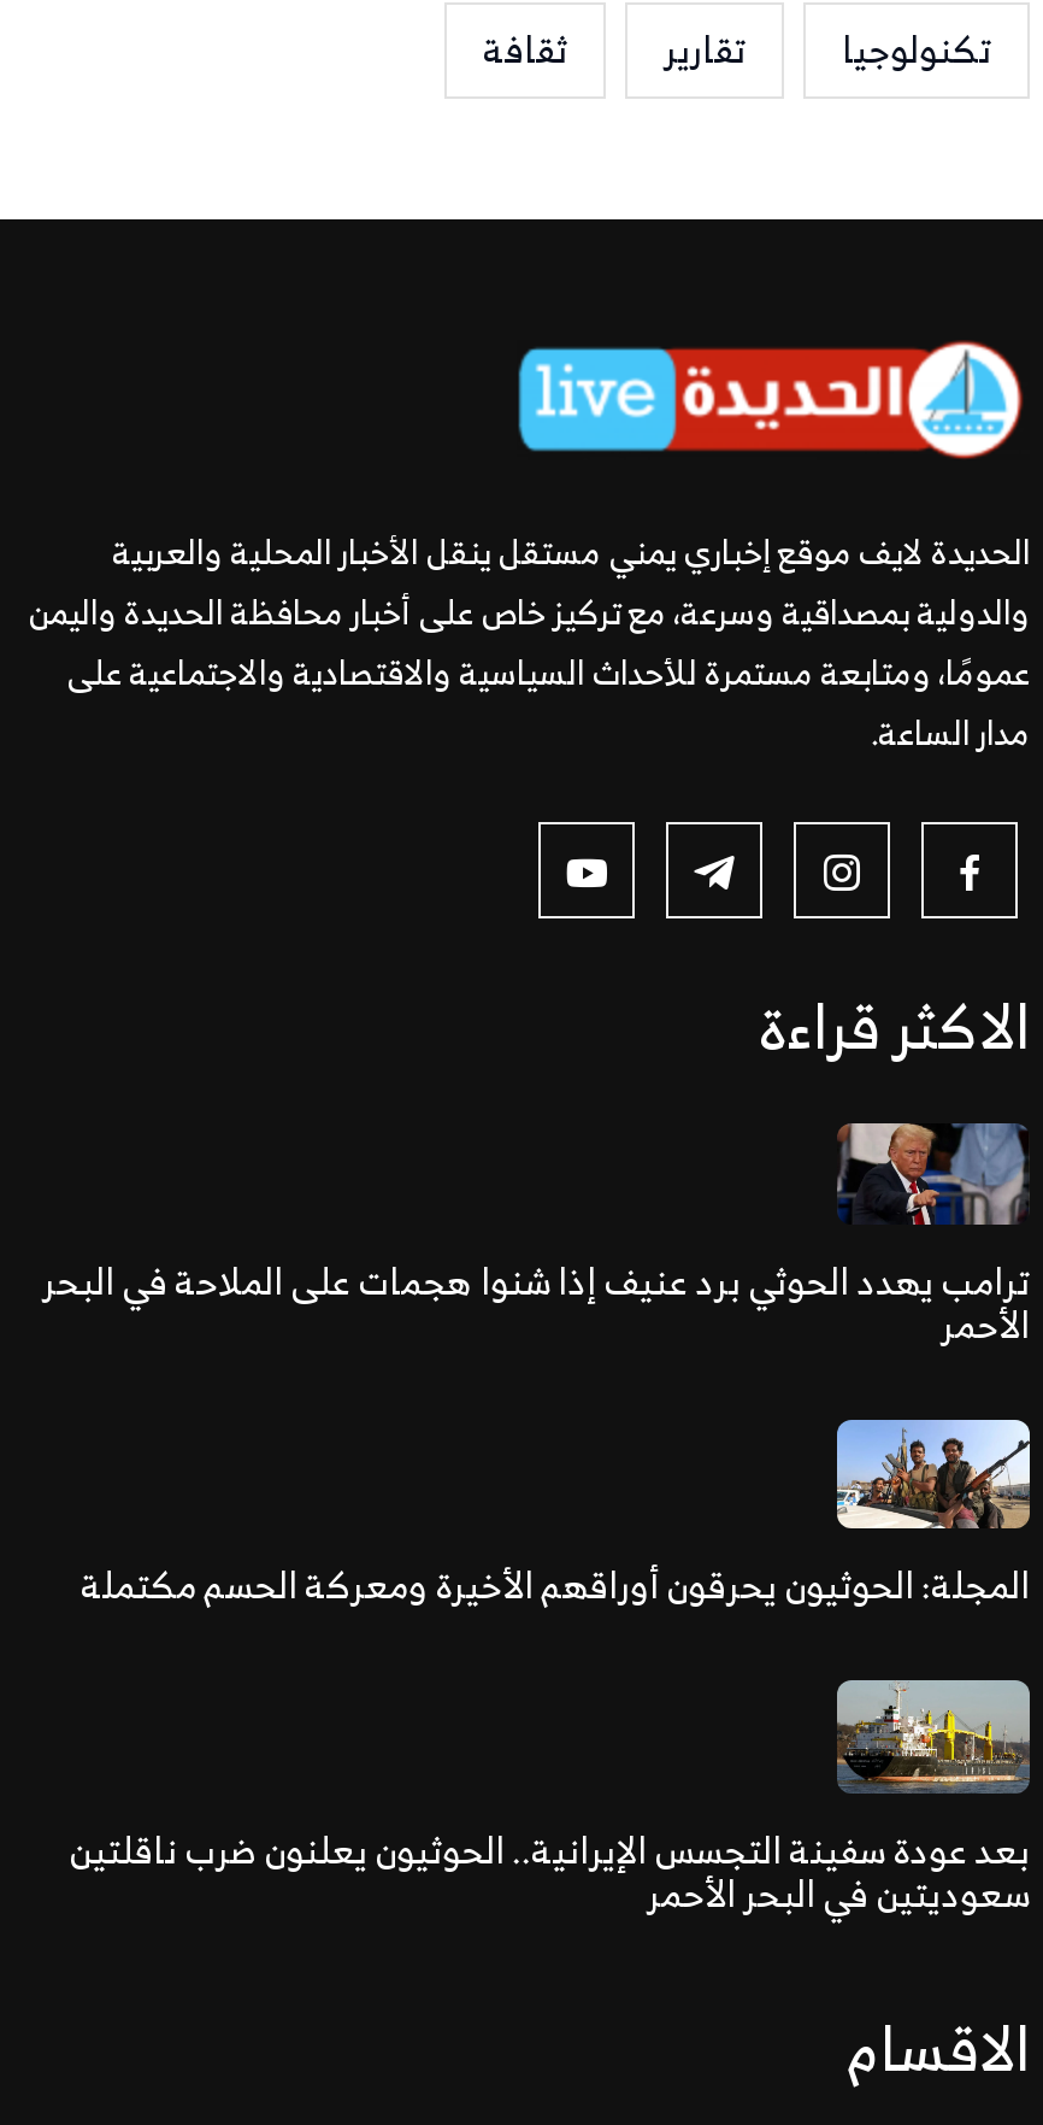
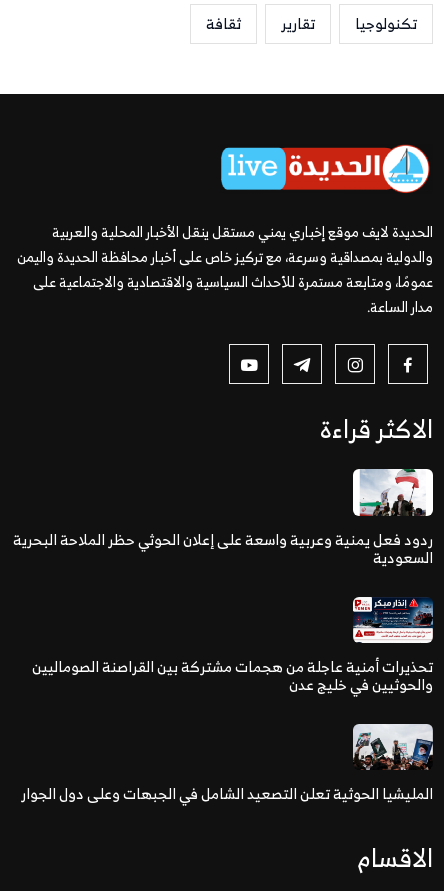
- [image]
- ترامب يهدد الحوثي برد عنيف إذا شنوا هجمات على الملاحة في البحر
- الأحمر
+ [image]
+ ردود فعل يمنية وعربية واسعة على إعلان الحوثي حظر الملاحة البحرية
+ السعودية

- [image]
- المجلة: الحوثيون يحرقون أوراقهم الأخيرة ومعركة الحسم مكتملة
+ [image]
+ تحذيرات أمنية عاجلة من هجمات مشتركة بين القراصنة الصوماليين
+ والحوثيين في خليج عدن

- [image]
- بعد عودة سفينة التجسس الإيرانية.. الحوثيون يعلنون ضرب ناقلتين
- سعوديتين في البحر الأحمر
+ [image]
+ المليشيا الحوثية تعلن التصعيد الشامل في الجبهات وعلى دول الجوار
